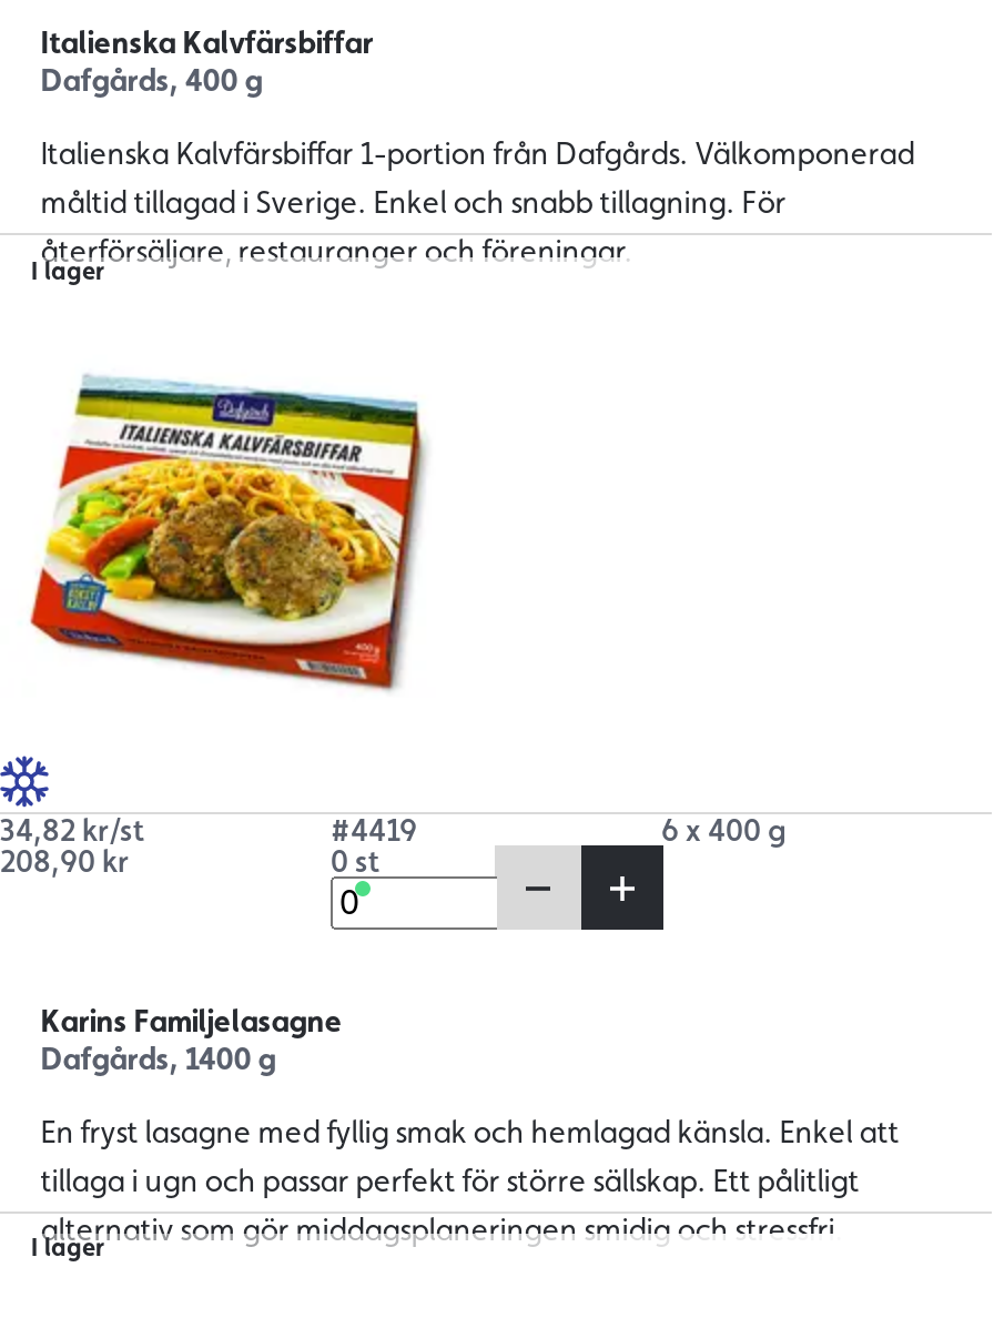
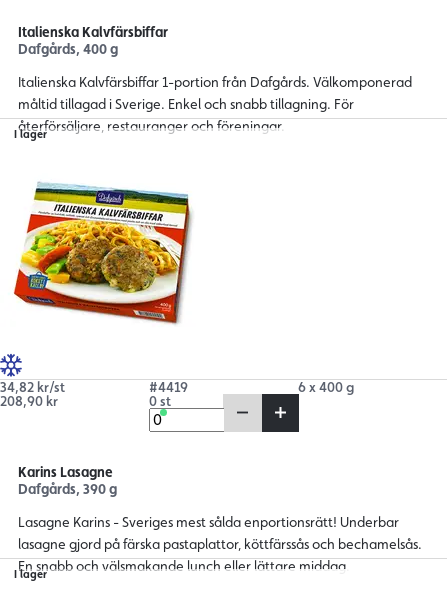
- Karins Familjelasagne
- Dafgårds, 1400 g
+ Karins Lasagne
+ Dafgårds, 390 g

- En fryst lasagne med fyllig smak och hemlagad känsla. Enkel att
- tillaga i ugn och passar perfekt för större sällskap. Ett pålitligt
- alternativ som gör middagsplaneringen smidig och stressfri.
+ Lasagne Karins - Sveriges mest sålda enportionsrätt! Underbar
+ lasagne gjord på färska pastaplattor, köttfärssås och bechamelsås.
+ En snabb och välsmakande lunch eller lättare middag.
